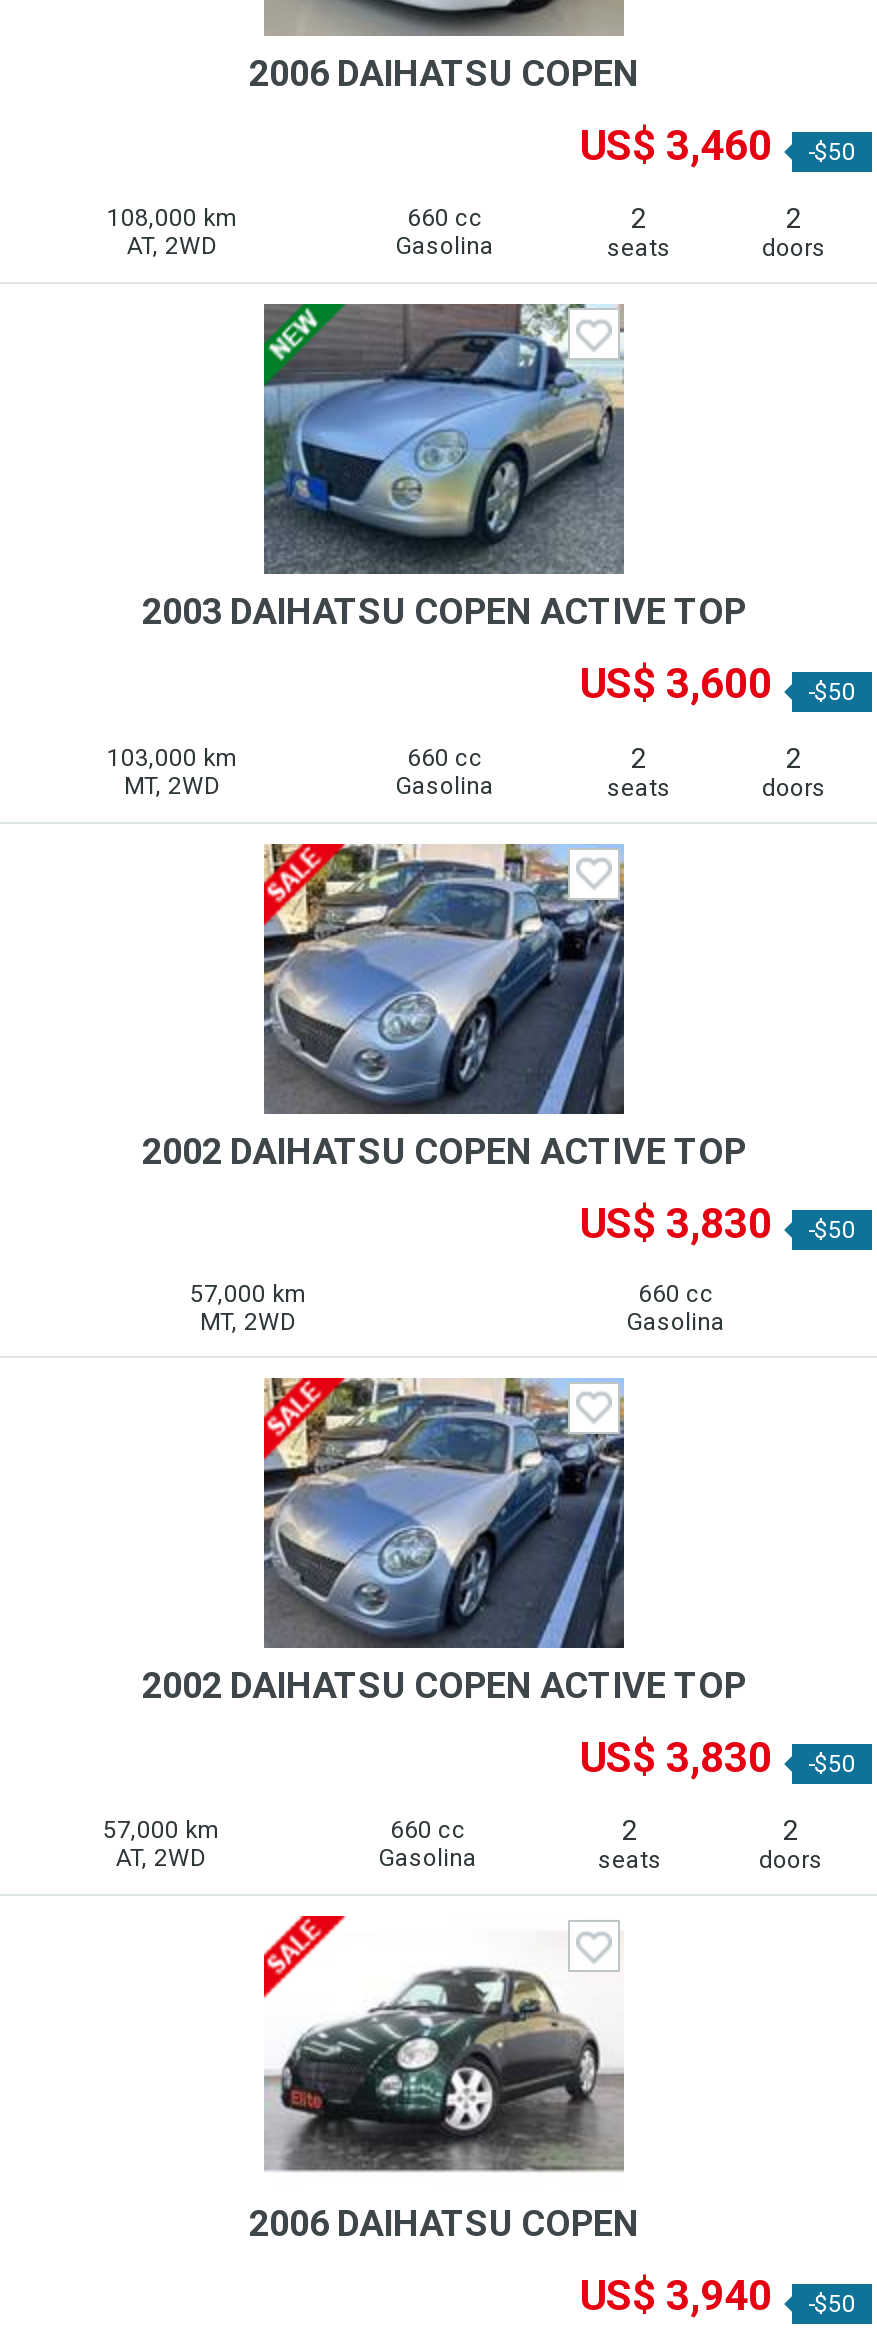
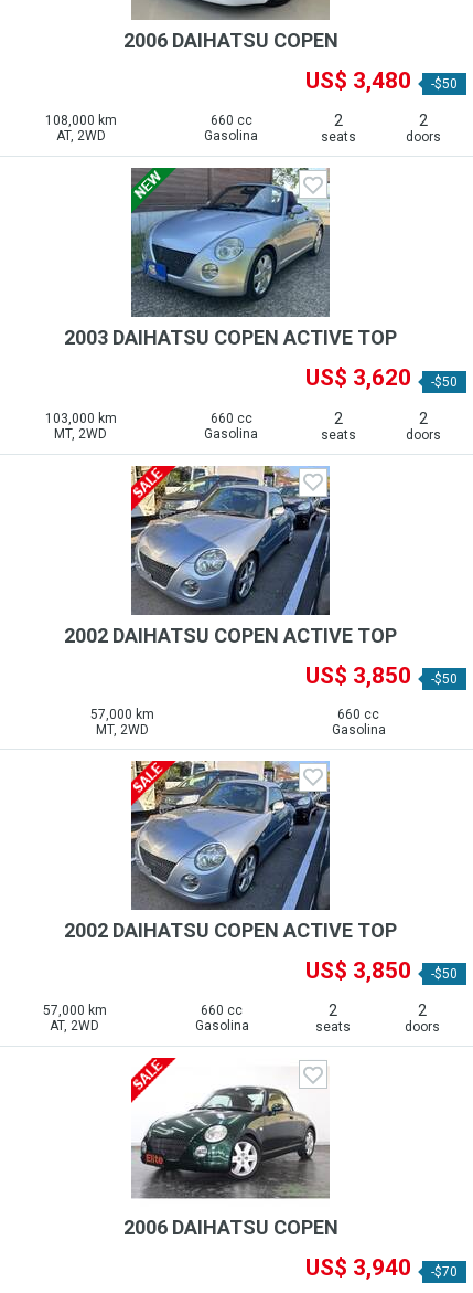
- US$ 3,460 -$50
+ US$ 3,480 -$50

- US$ 3,600 -$50
+ US$ 3,620 -$50

- US$ 3,830 -$50
+ US$ 3,850 -$50

- US$ 3,830 -$50
+ US$ 3,850 -$50

- US$ 3,940 -$50
+ US$ 3,940 -$70
